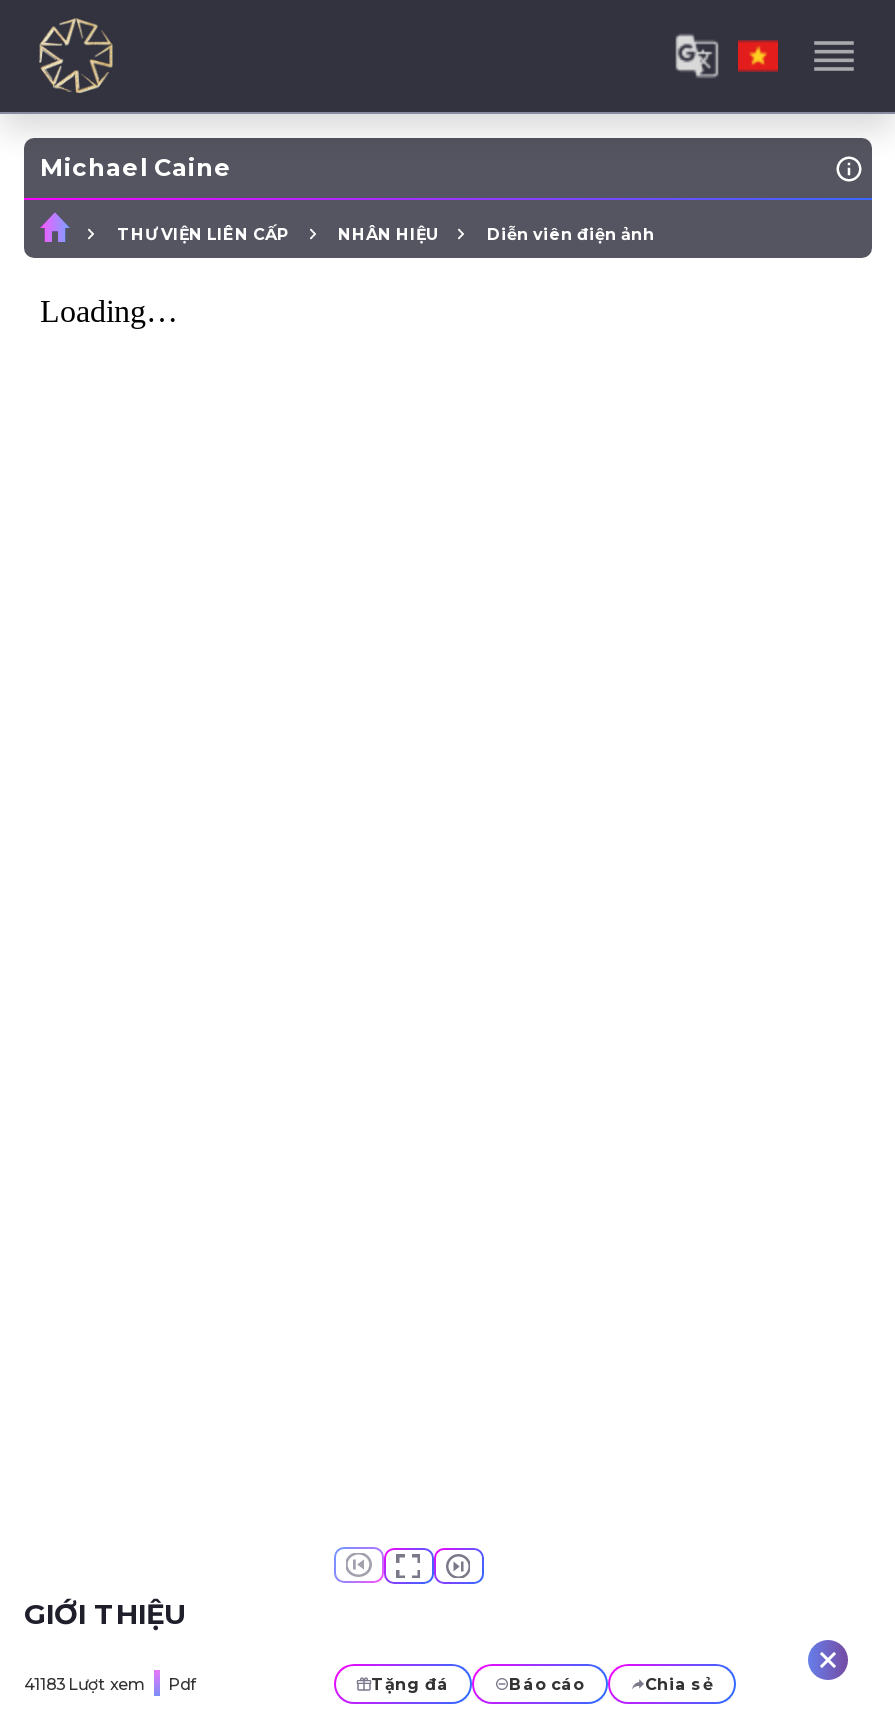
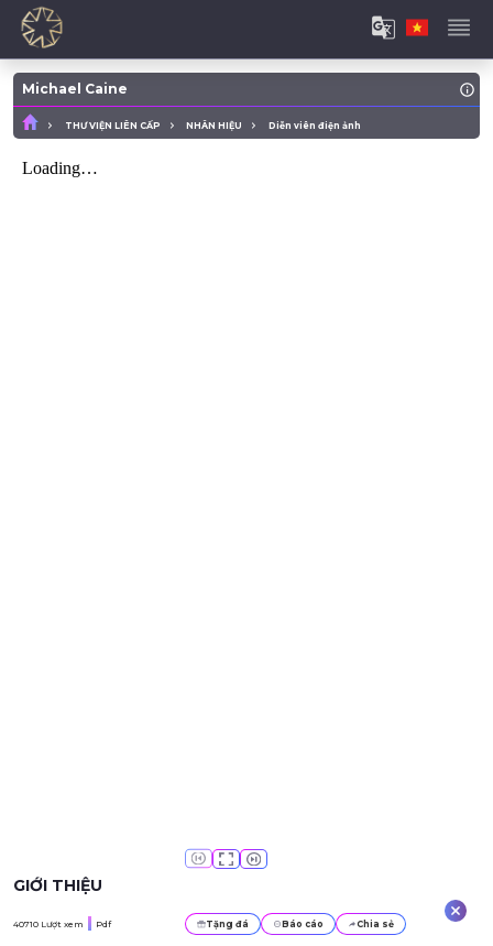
- 41183 Lượt xem Pdf
+ 40710 Lượt xem Pdf
